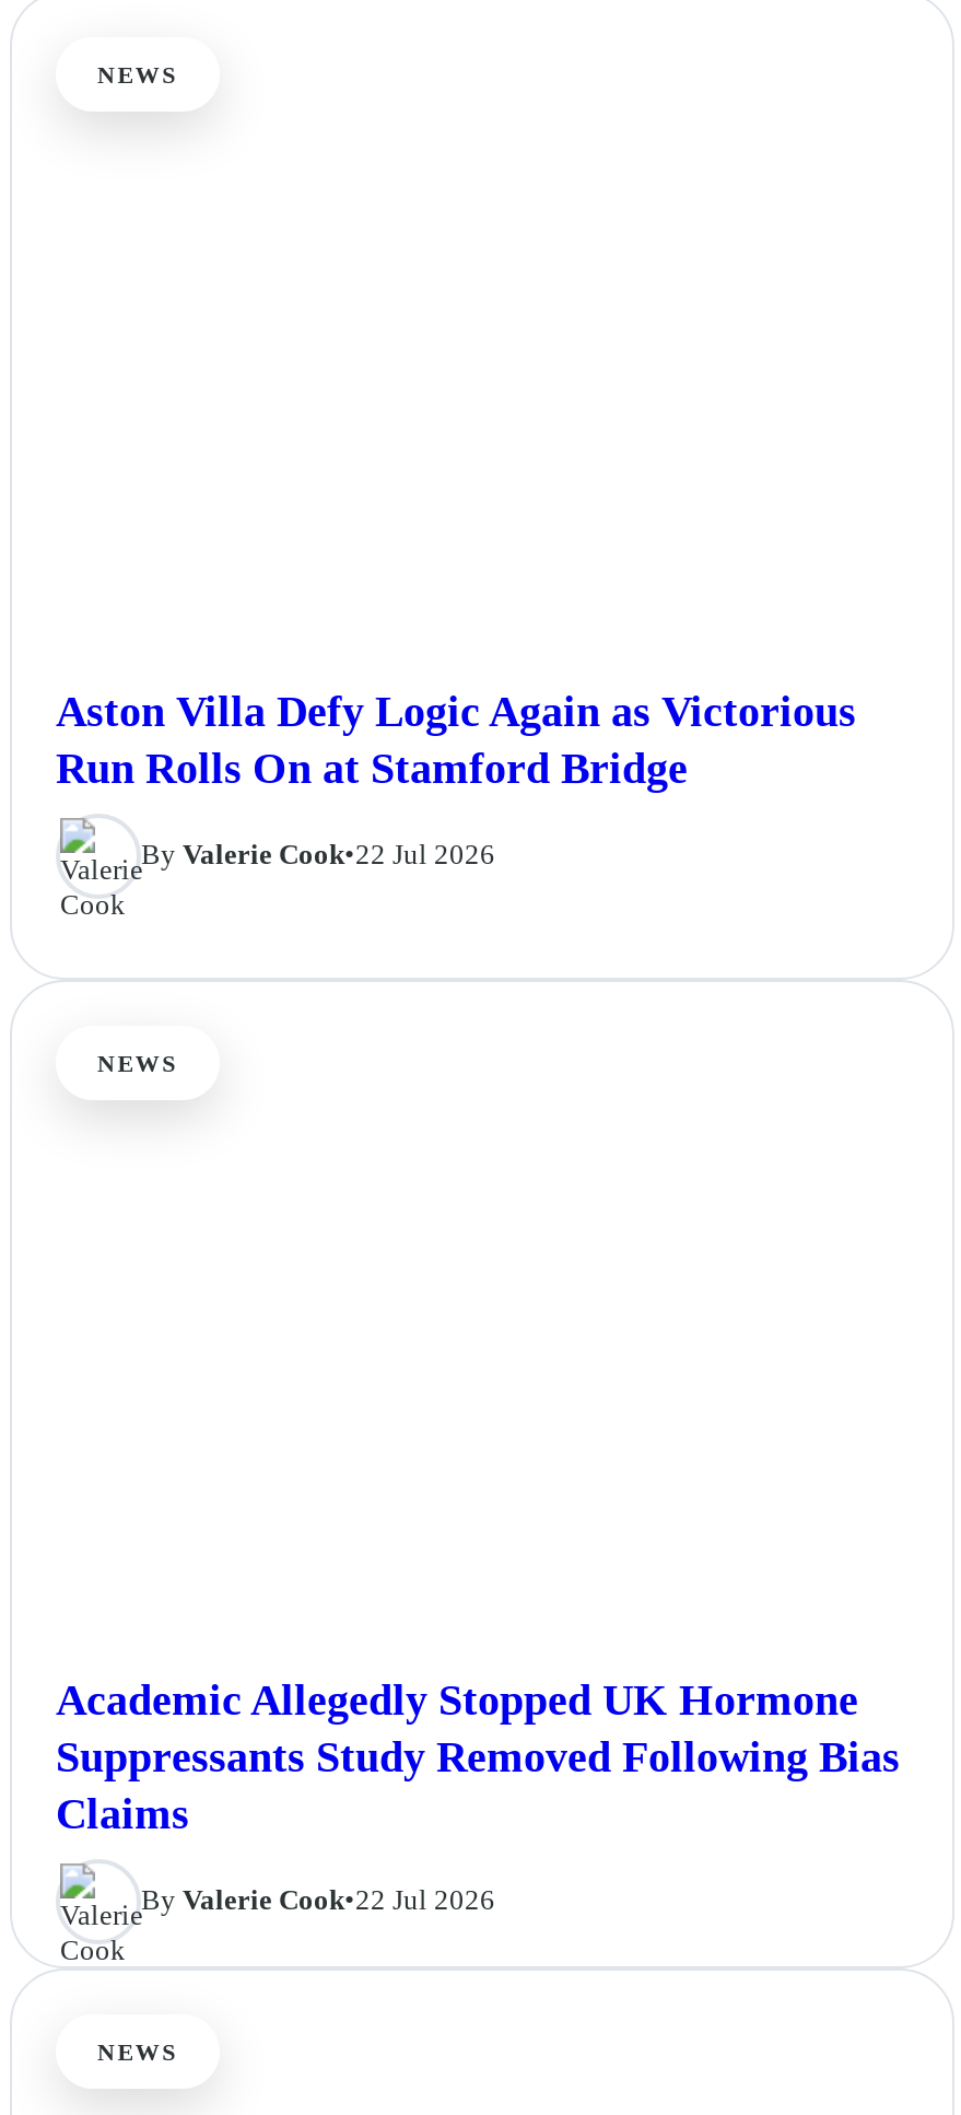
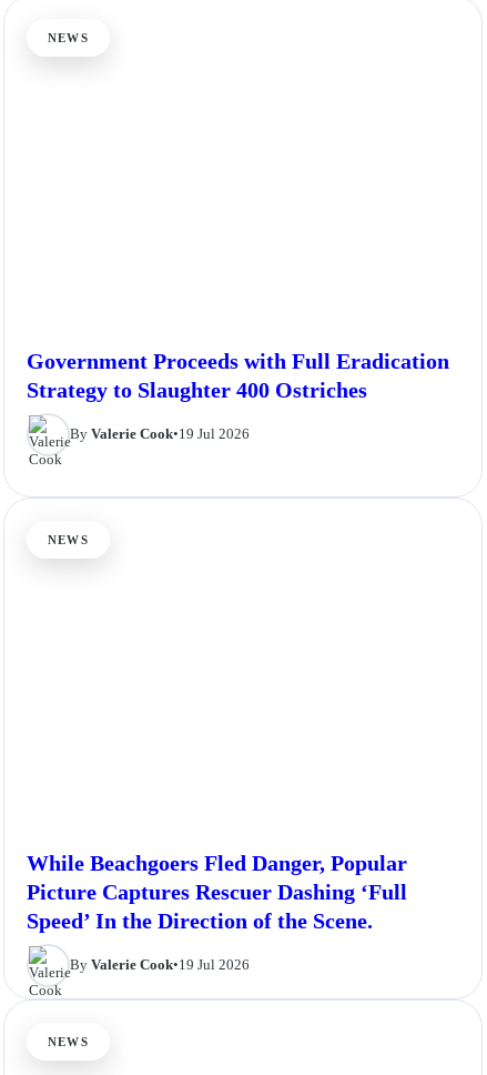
- Aston Villa Defy Logic Again as Victorious
- Run Rolls On at Stamford Bridge
+ Government Proceeds with Full Eradication
+ Strategy to Slaughter 400 Ostriches

- By Valerie Cook•22 Jul 2026
+ By Valerie Cook•19 Jul 2026

- Academic Allegedly Stopped UK Hormone
- Suppressants Study Removed Following Bias
- Claims
+ While Beachgoers Fled Danger, Popular
+ Picture Captures Rescuer Dashing ‘Full
+ Speed’ In the Direction of the Scene.

- By Valerie Cook•22 Jul 2026
+ By Valerie Cook•19 Jul 2026
